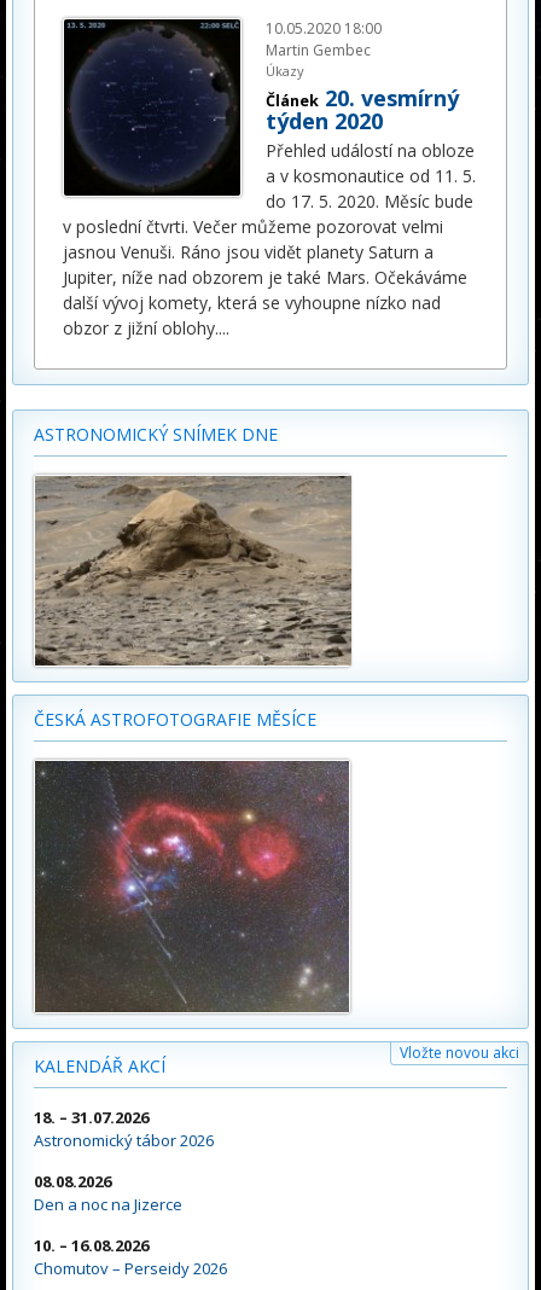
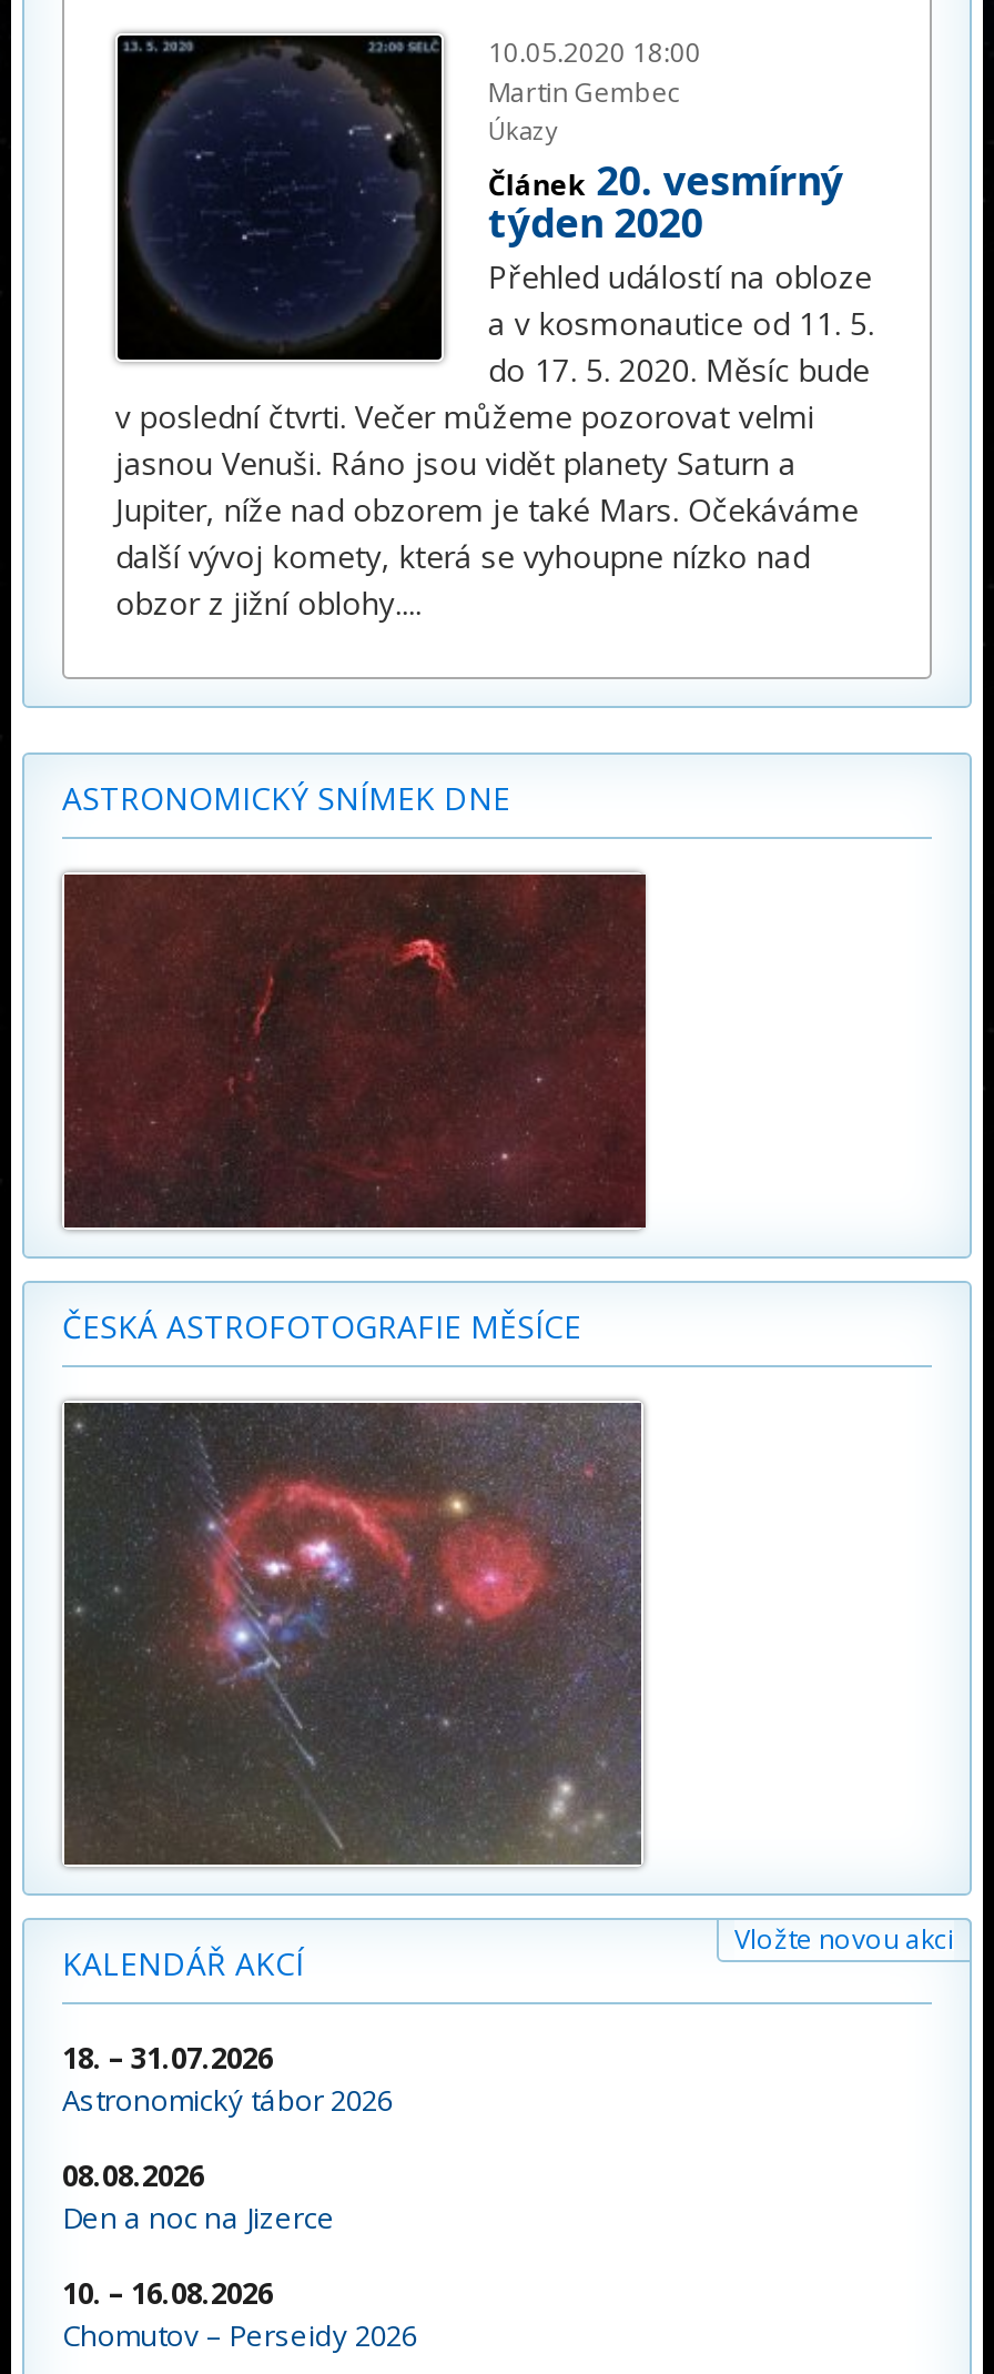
- [image]
+ [image]
